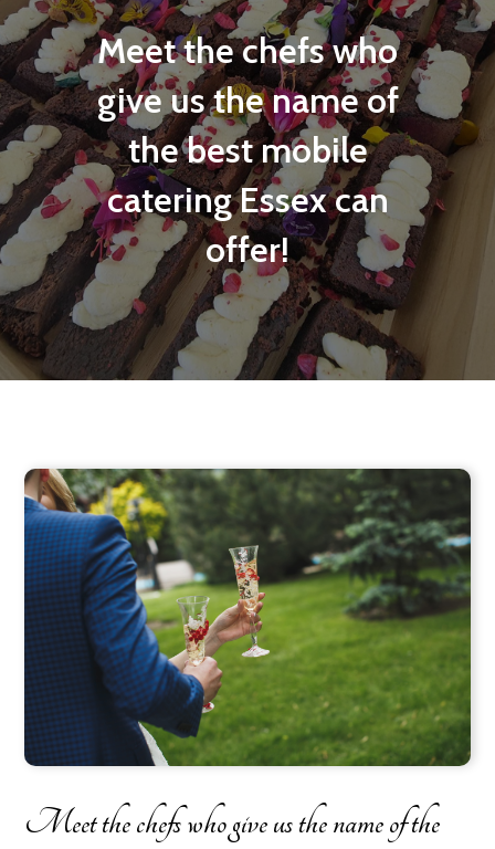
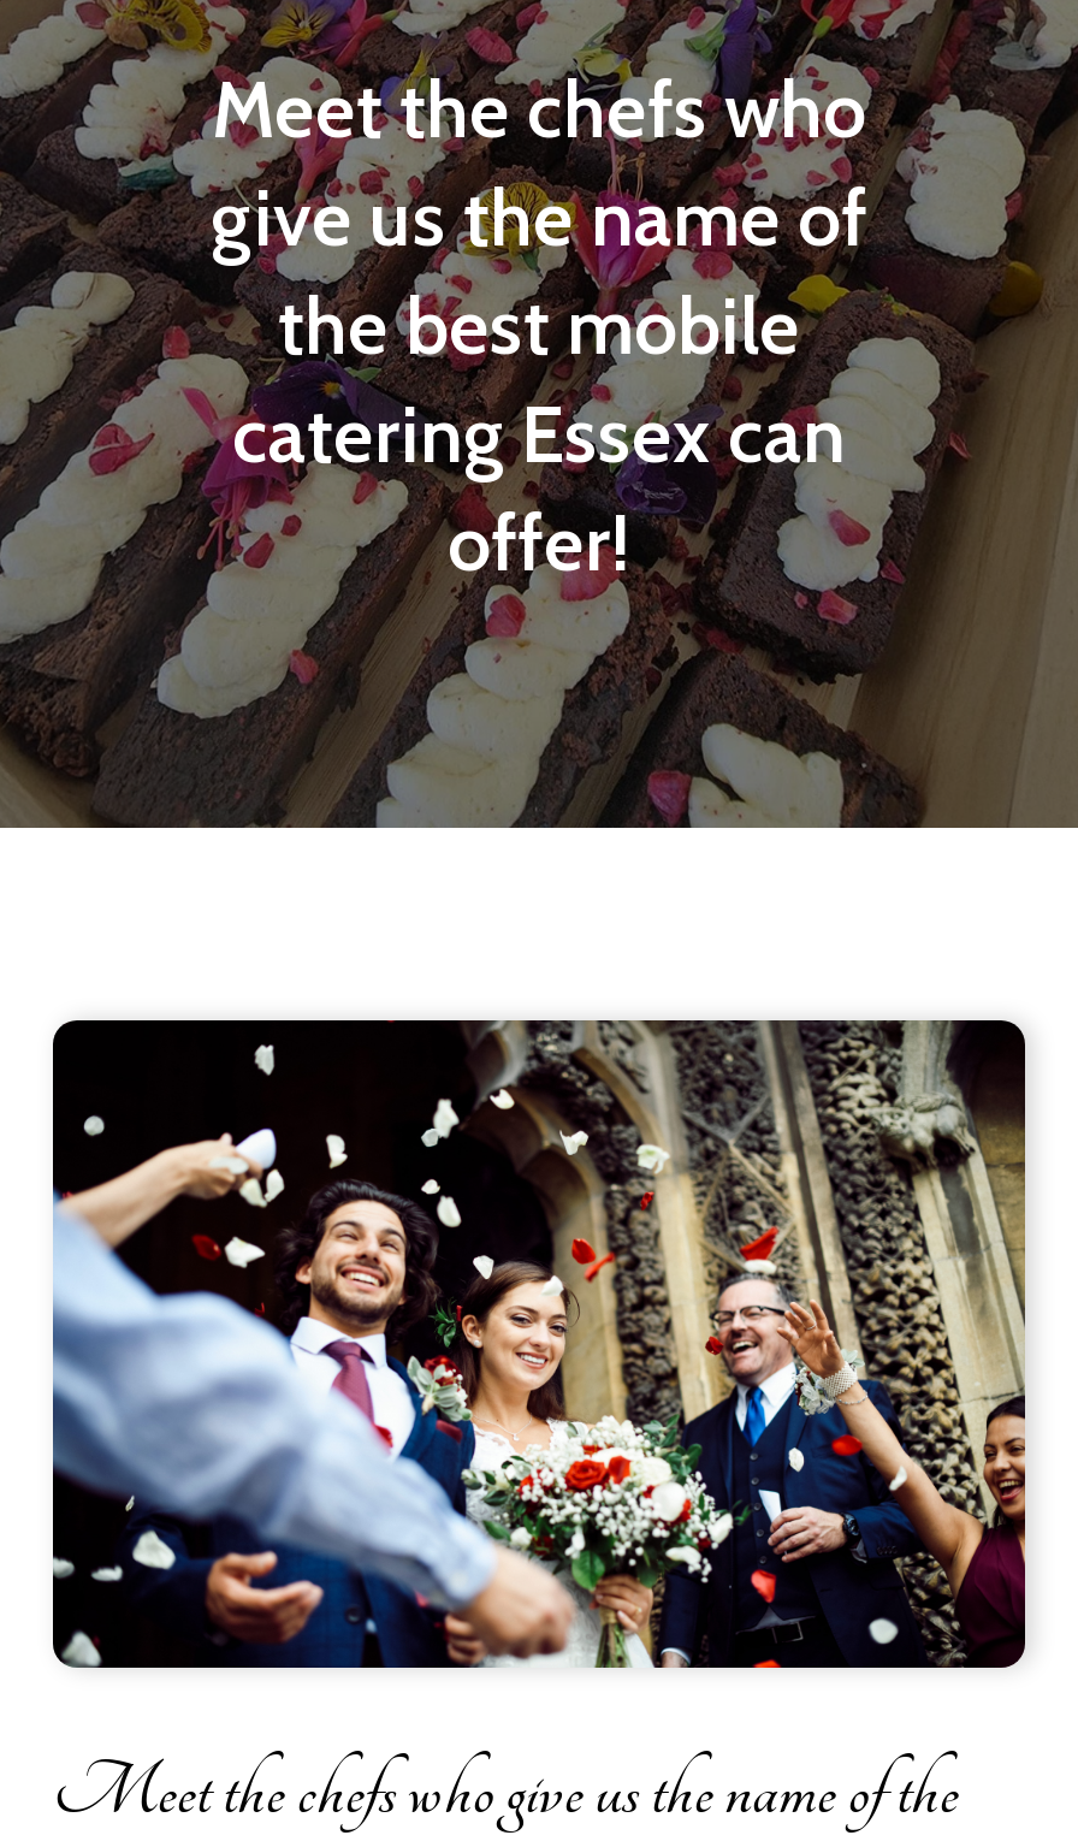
- [image]
+ [image]
